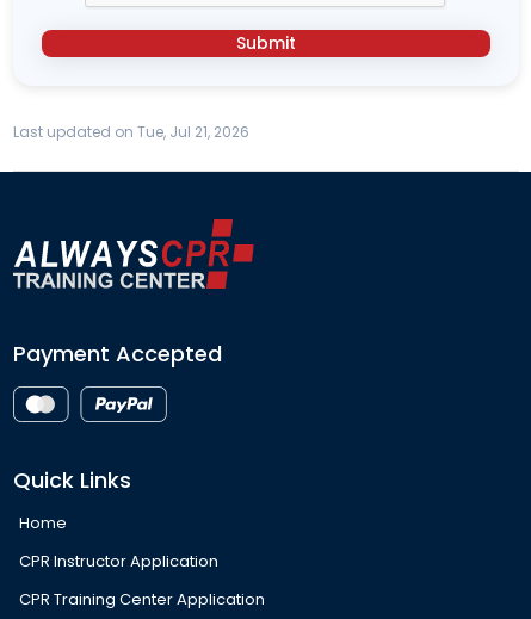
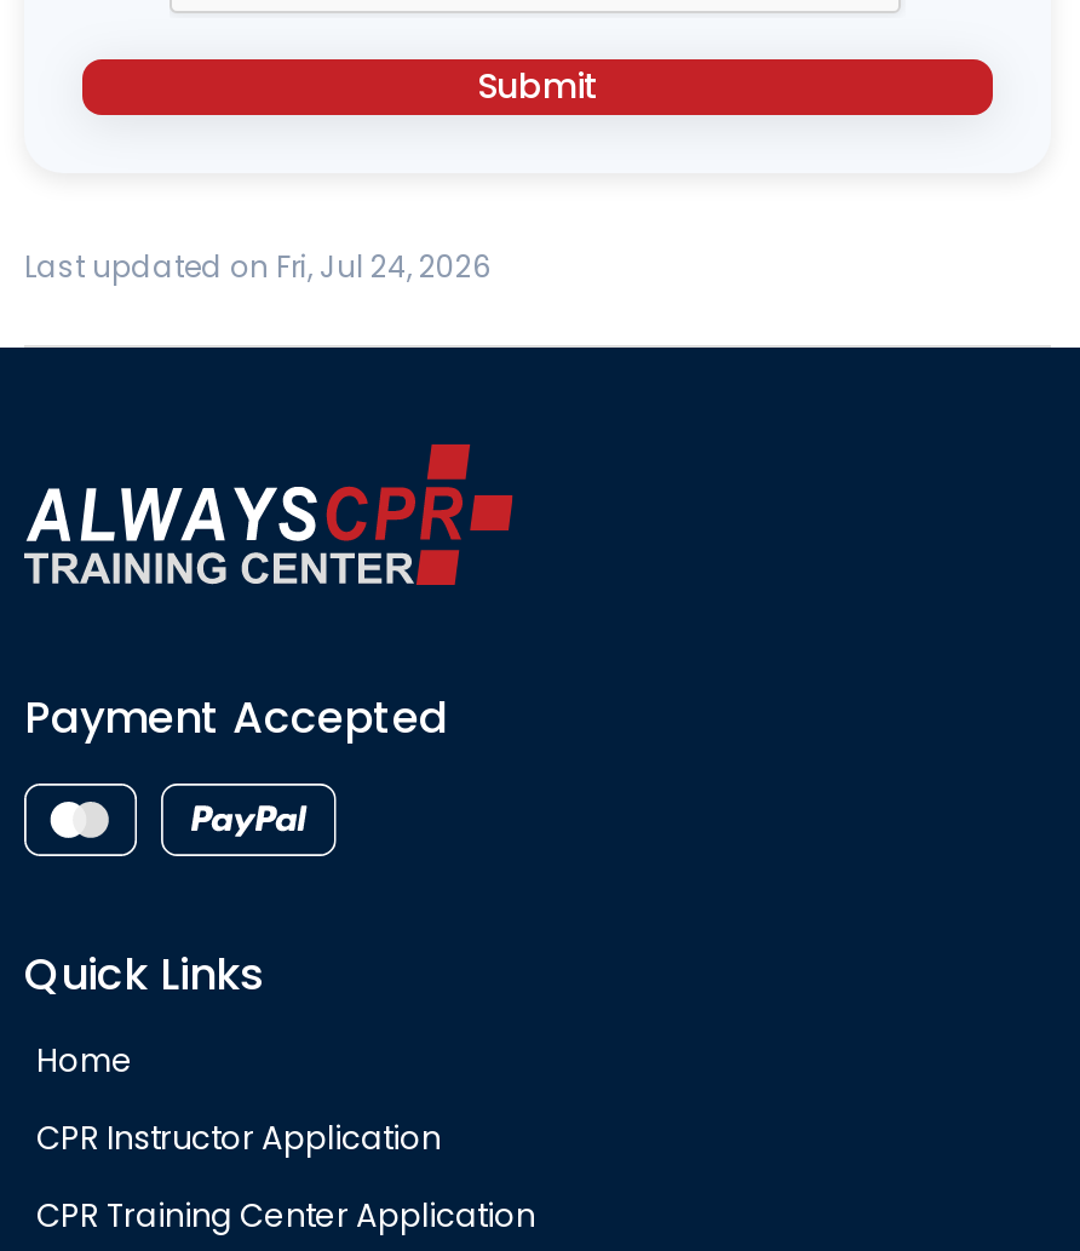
- Last updated on Tue, Jul 21, 2026
+ Last updated on Fri, Jul 24, 2026
